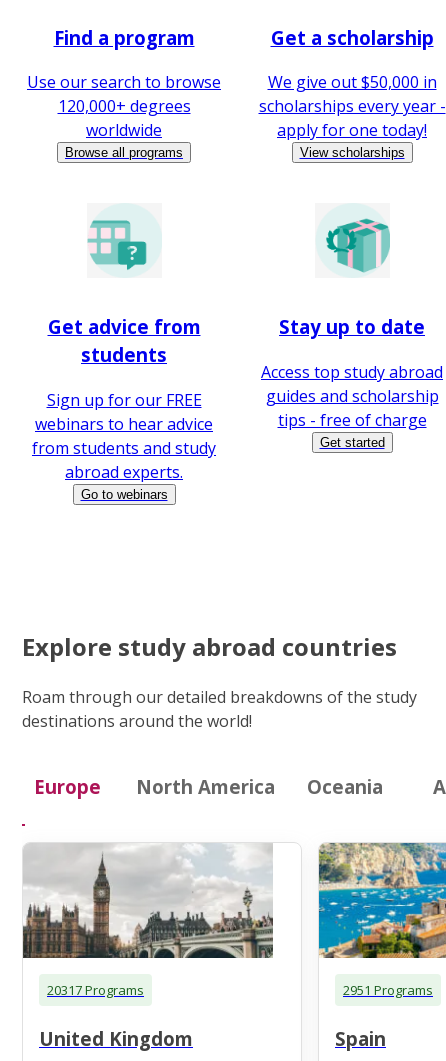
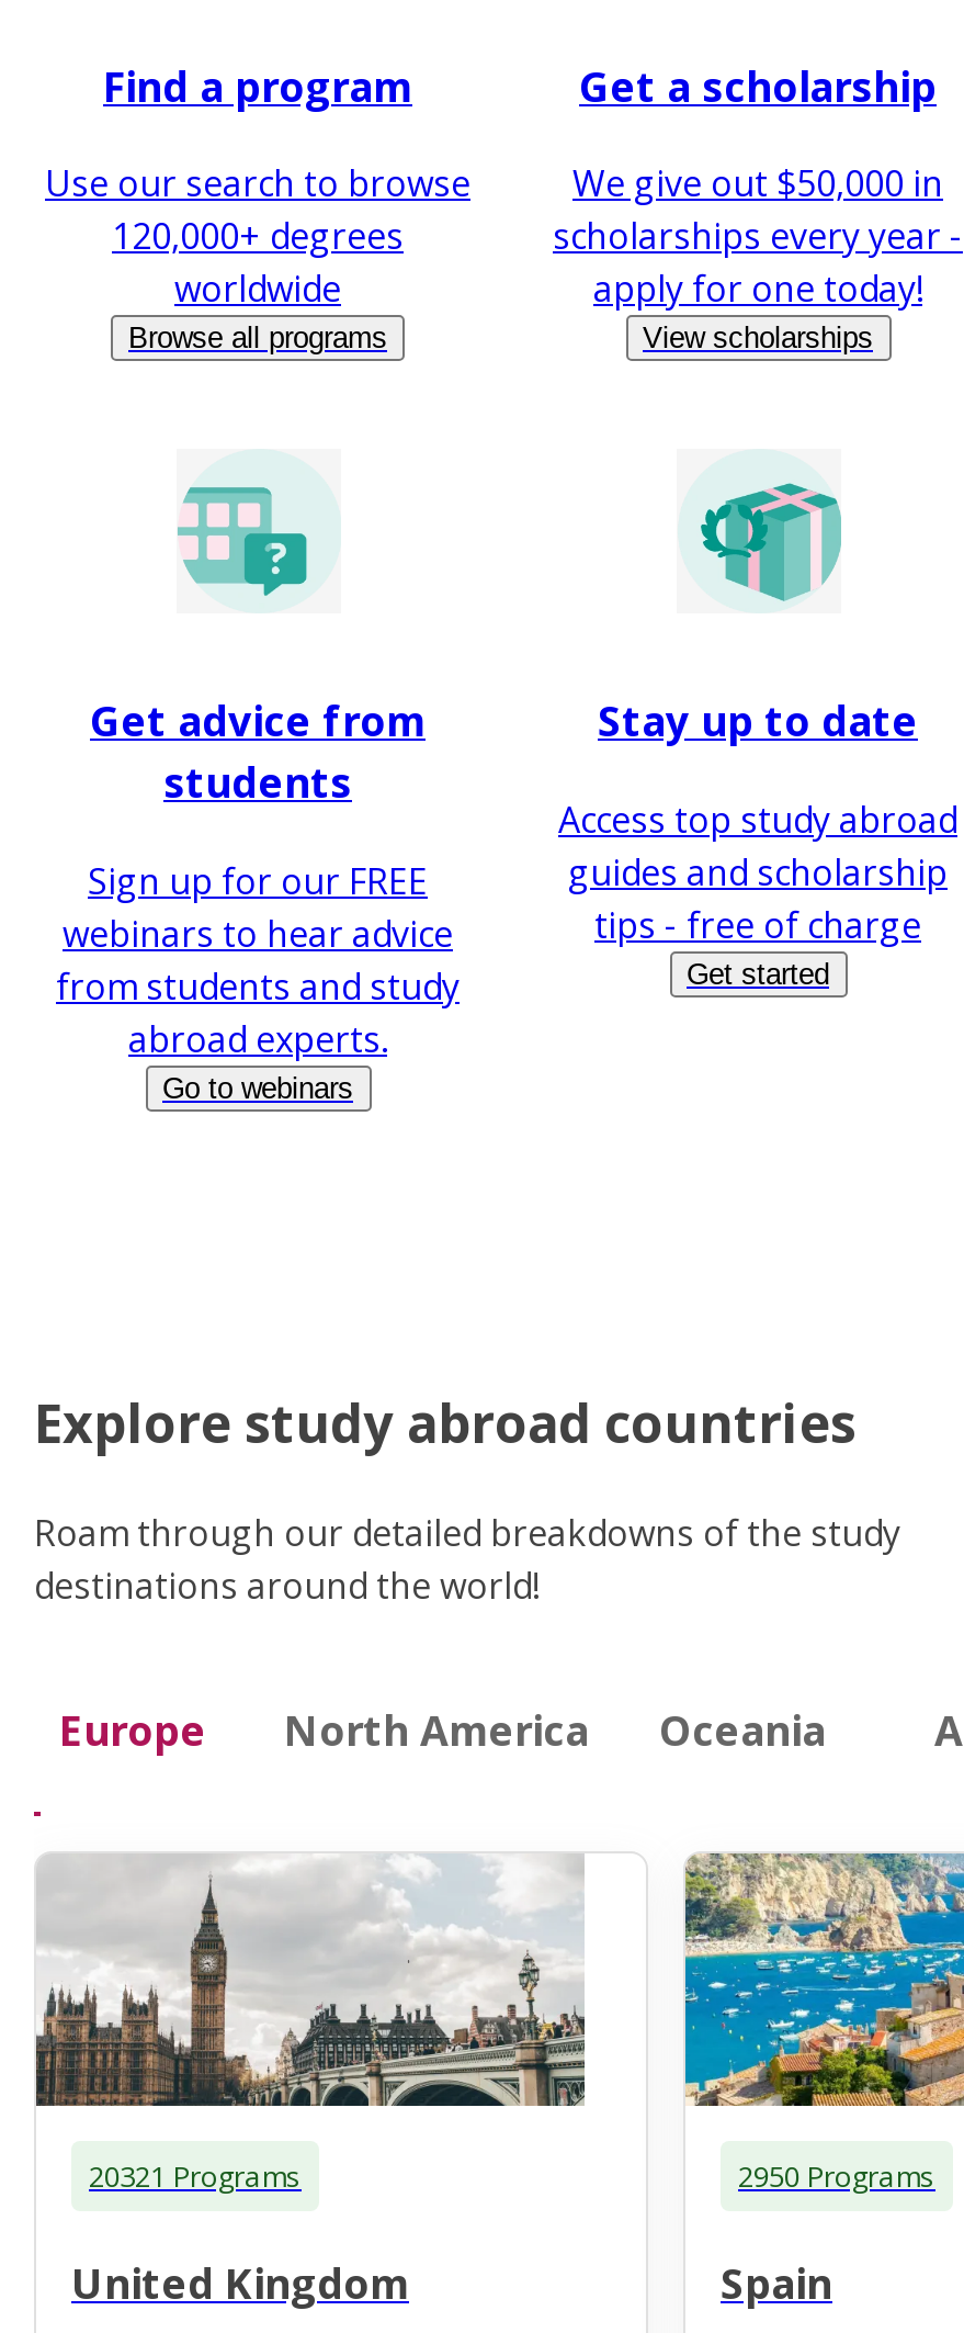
- 20317 Programs
+ 20321 Programs

- 2951 Programs
+ 2950 Programs
